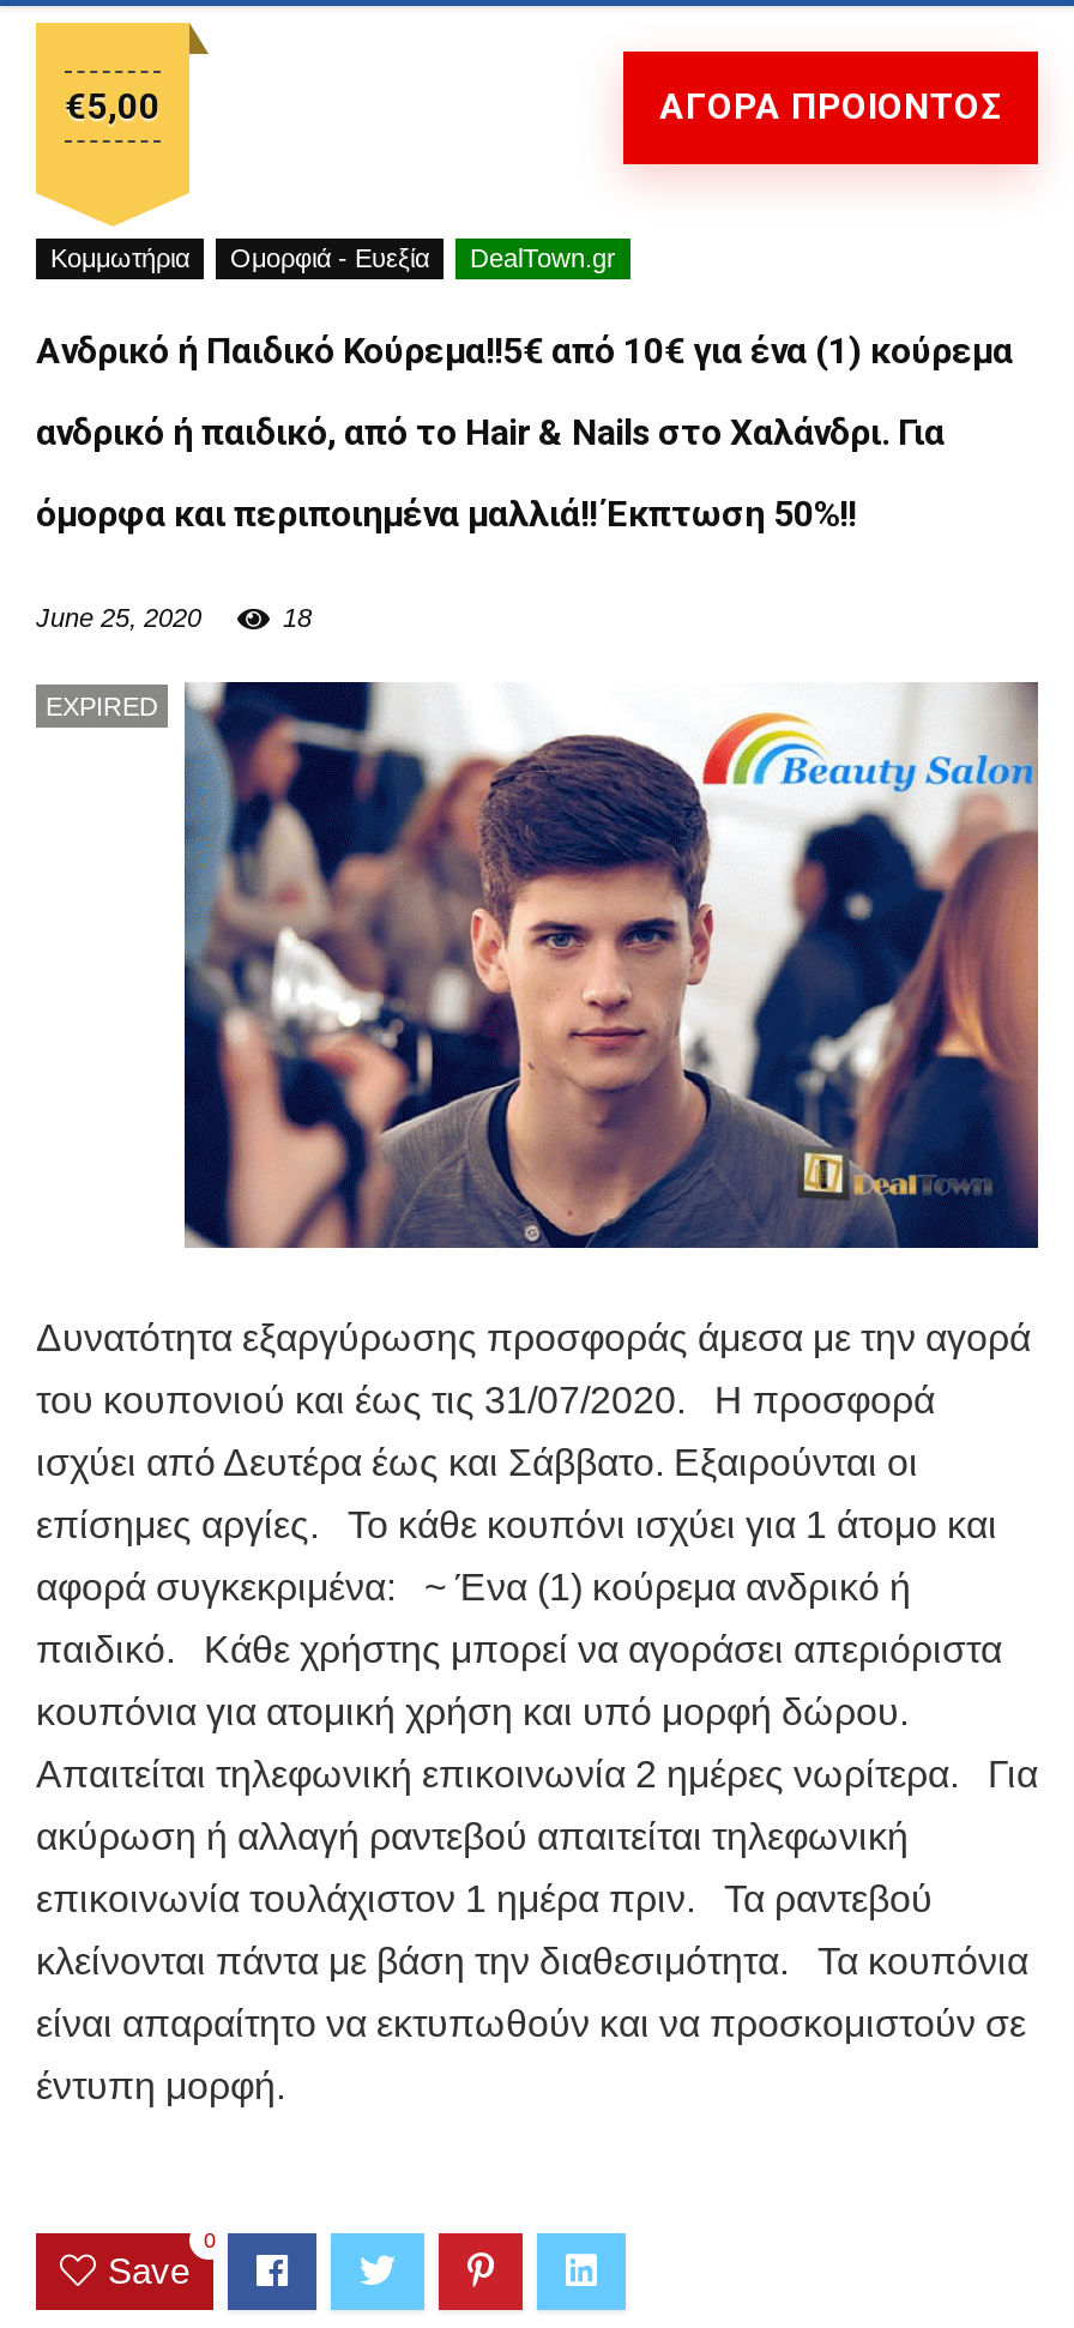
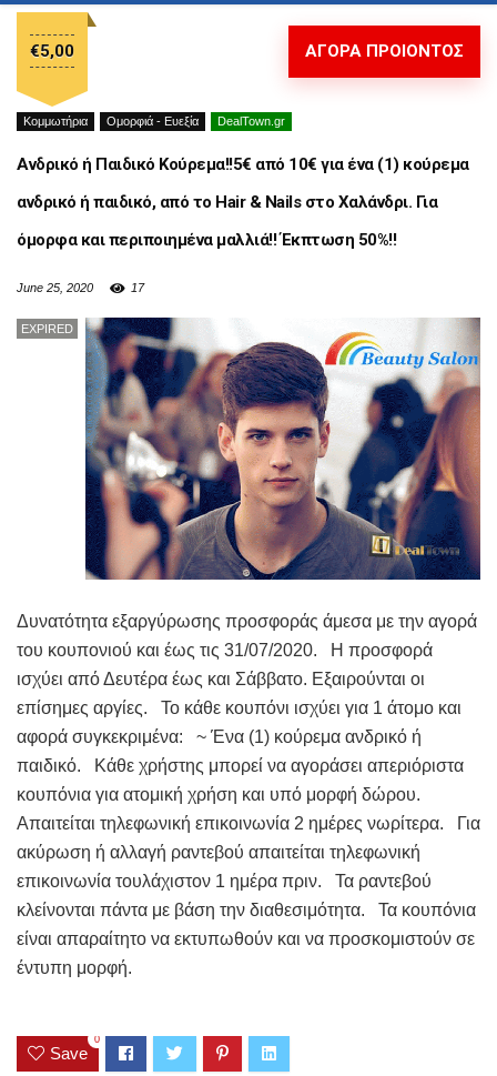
- 18
+ 17
